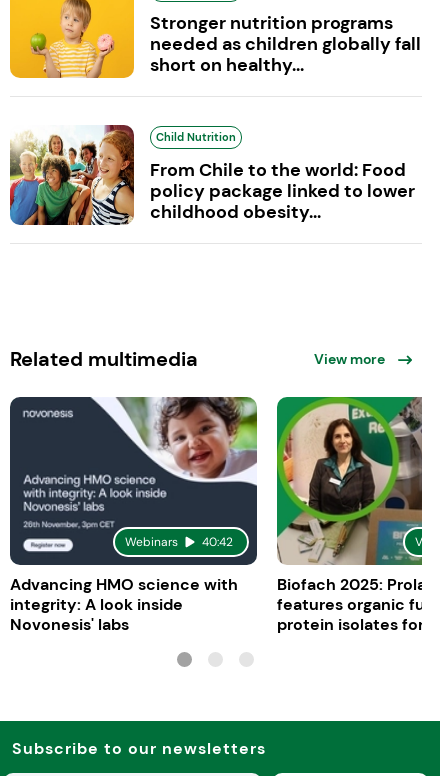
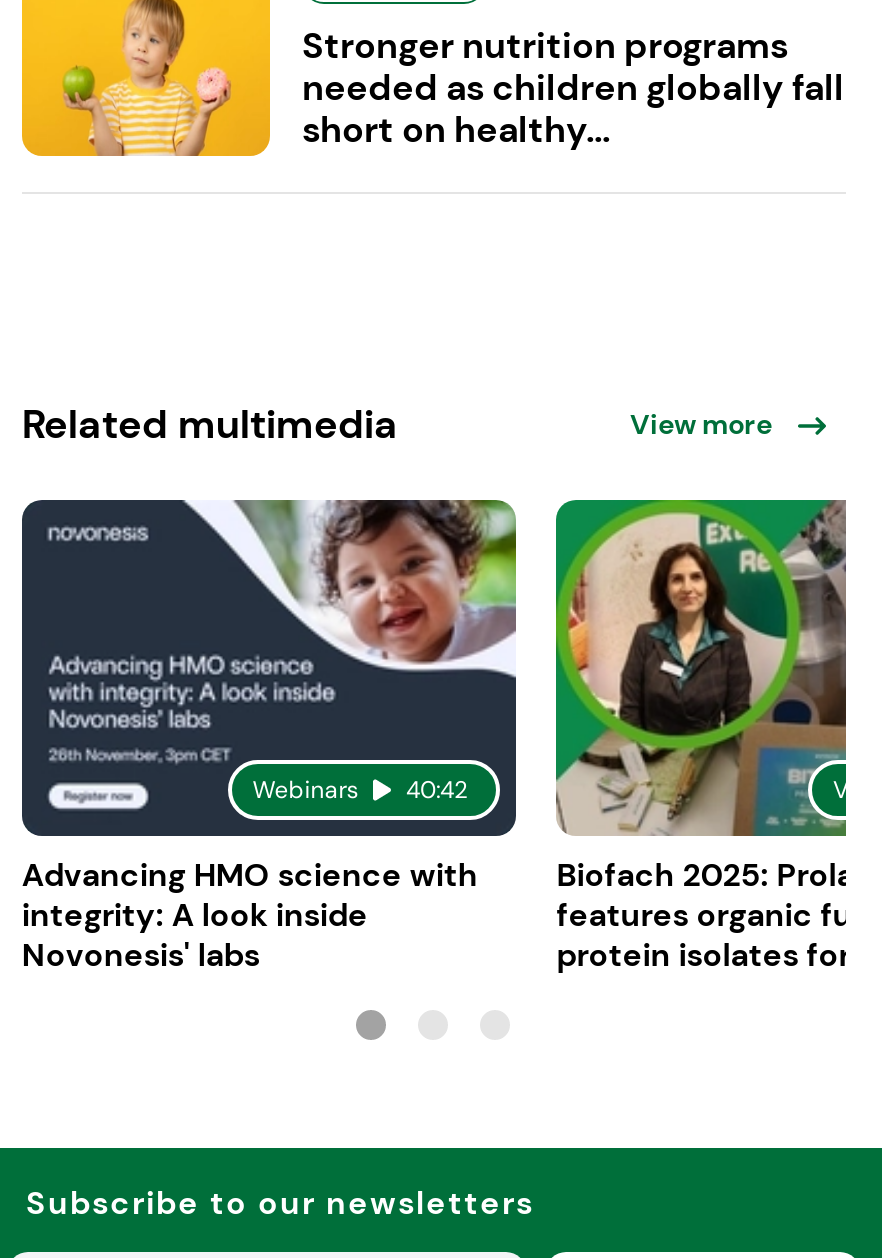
- [image]
- Child Nutrition
- From Chile to the world: Food
- policy package linked to lower
- childhood obesity...
